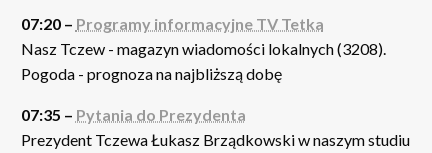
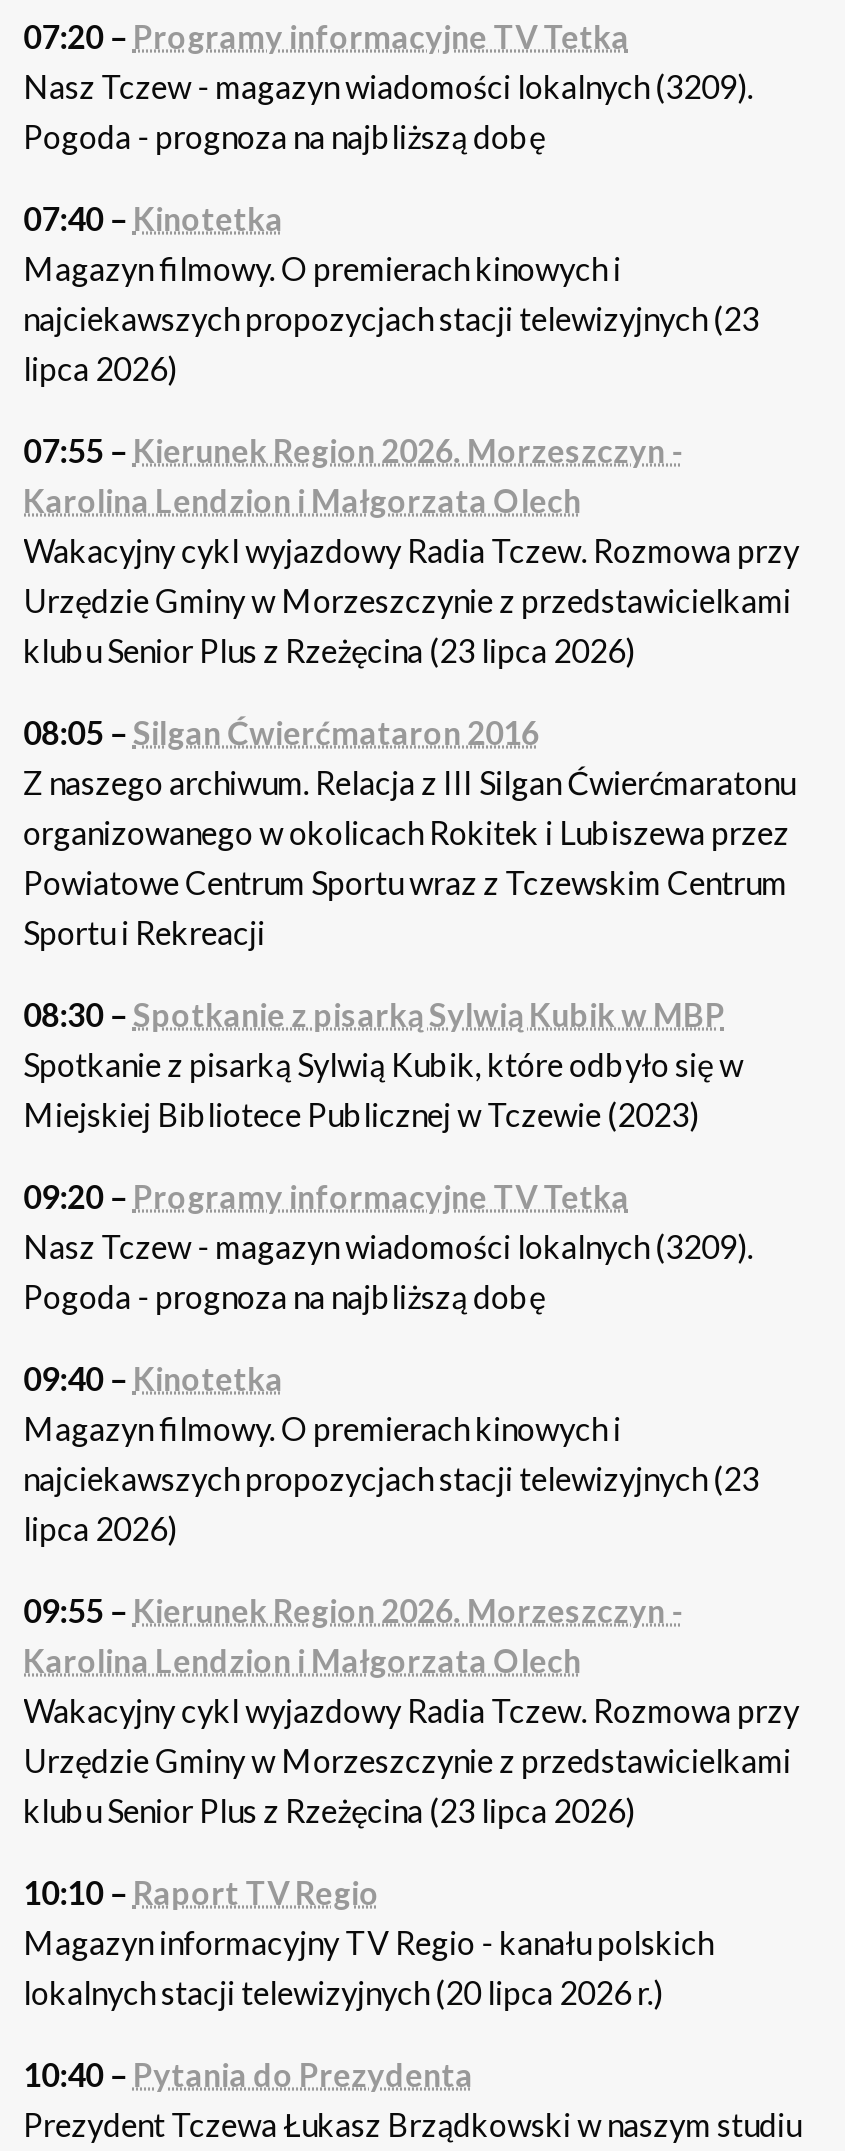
- Nasz Tczew - magazyn wiadomości lokalnych (3208).
+ Nasz Tczew - magazyn wiadomości lokalnych (3209).

- 07:35 – Pytania do Prezydenta
+ 07:40 – Kinotetka
+ Magazyn filmowy. O premierach kinowych i
+ najciekawszych propozycjach stacji telewizyjnych (23
+ lipca 2026)
+ 07:55 – Kierunek Region 2026. Morzeszczyn -
+ Karolina Lendzion i Małgorzata Olech
+ Wakacyjny cykl wyjazdowy Radia Tczew. Rozmowa przy
+ Urzędzie Gminy w Morzeszczynie z przedstawicielkami
+ klubu Senior Plus z Rzeżęcina (23 lipca 2026)
+ 08:05 – Silgan Ćwierćmataron 2016
+ Z naszego archiwum. Relacja z III Silgan Ćwierćmaratonu
+ organizowanego w okolicach Rokitek i Lubiszewa przez
+ Powiatowe Centrum Sportu wraz z Tczewskim Centrum
+ Sportu i Rekreacji
+ 08:30 – Spotkanie z pisarką Sylwią Kubik w MBP
+ Spotkanie z pisarką Sylwią Kubik, które odbyło się w
+ Miejskiej Bibliotece Publicznej w Tczewie (2023)
+ 09:20 – Programy informacyjne TV Tetka
+ Nasz Tczew - magazyn wiadomości lokalnych (3209).
+ Pogoda - prognoza na najbliższą dobę
+ 09:40 – Kinotetka
+ Magazyn filmowy. O premierach kinowych i
+ najciekawszych propozycjach stacji telewizyjnych (23
+ lipca 2026)
+ 09:55 – Kierunek Region 2026. Morzeszczyn -
+ Karolina Lendzion i Małgorzata Olech
+ Wakacyjny cykl wyjazdowy Radia Tczew. Rozmowa przy
+ Urzędzie Gminy w Morzeszczynie z przedstawicielkami
+ klubu Senior Plus z Rzeżęcina (23 lipca 2026)
+ 10:10 – Raport TV Regio
+ Magazyn informacyjny TV Regio - kanału polskich
+ lokalnych stacji telewizyjnych (20 lipca 2026 r.)
+ 10:40 – Pytania do Prezydenta
